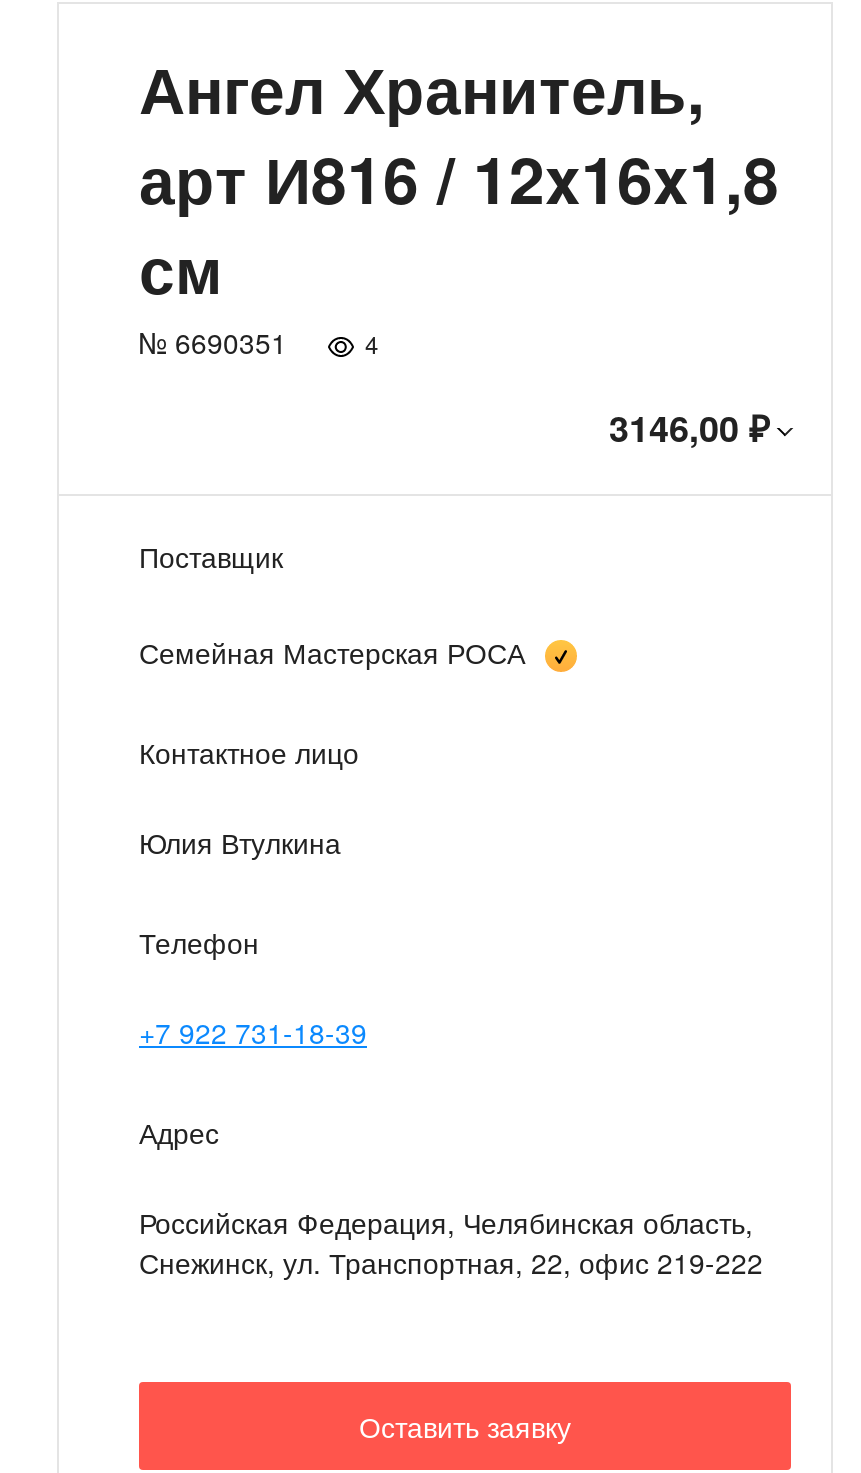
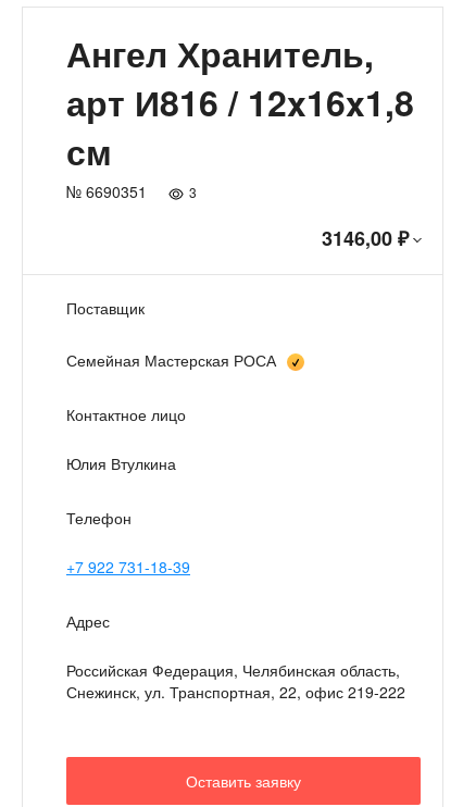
- 4
+ 3
